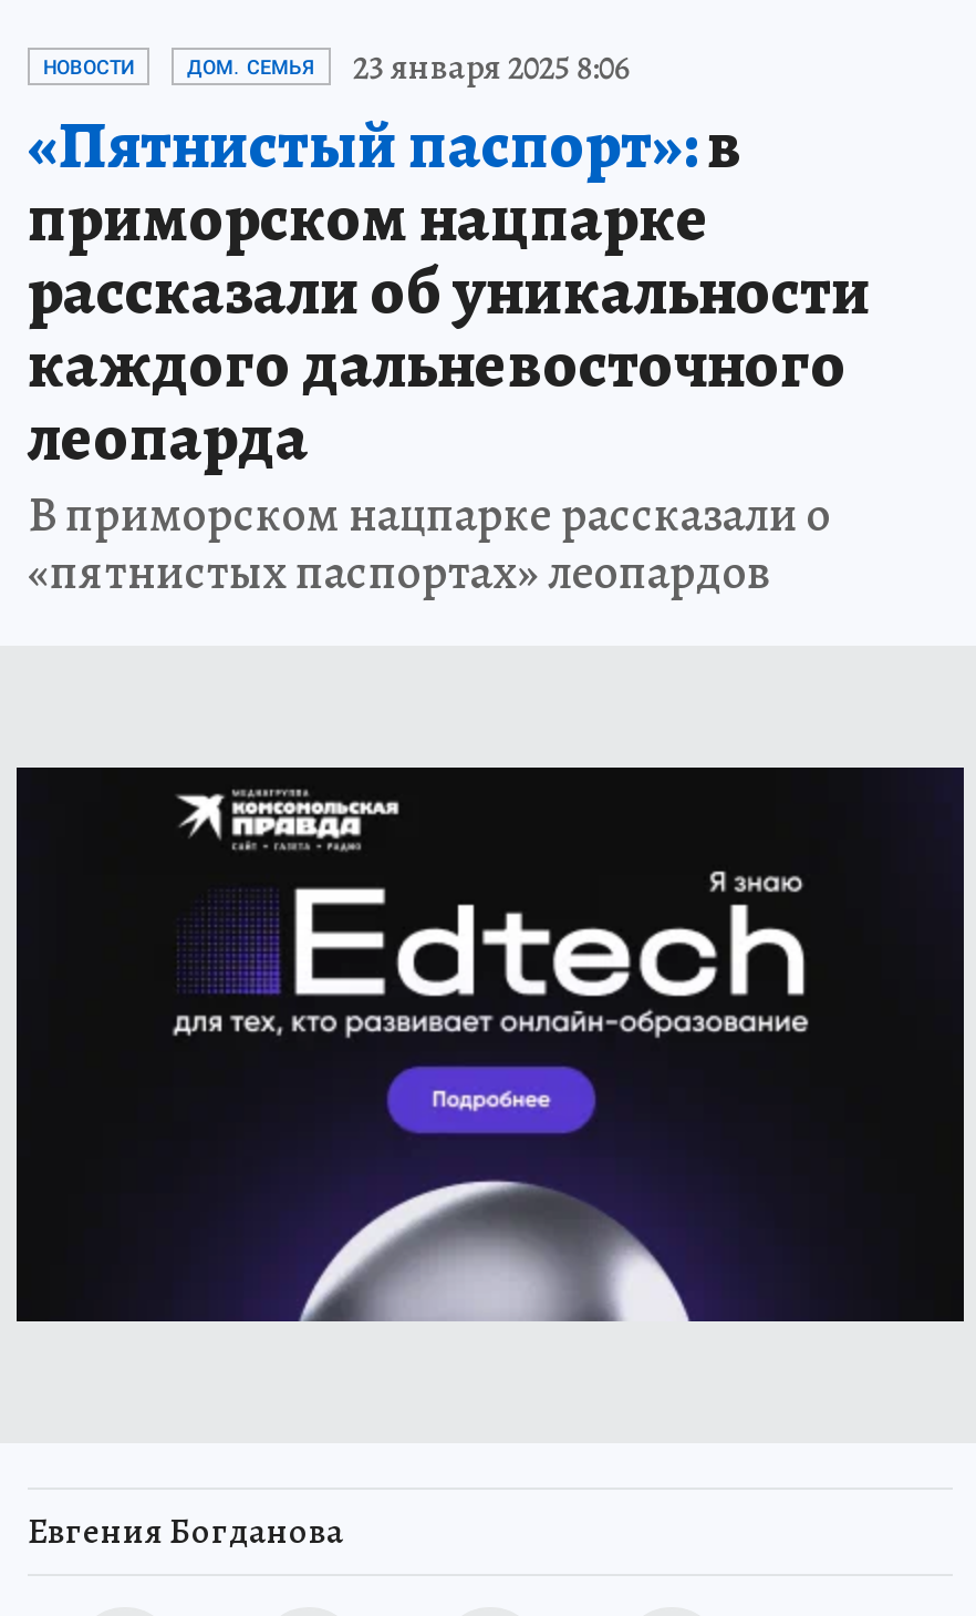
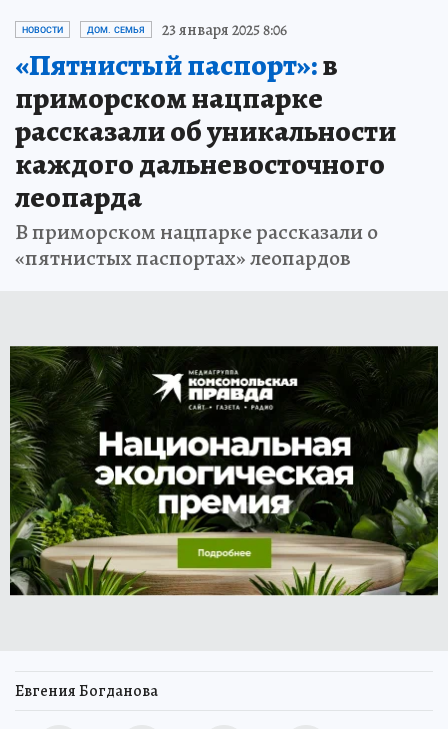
- [image]
+ [image]
